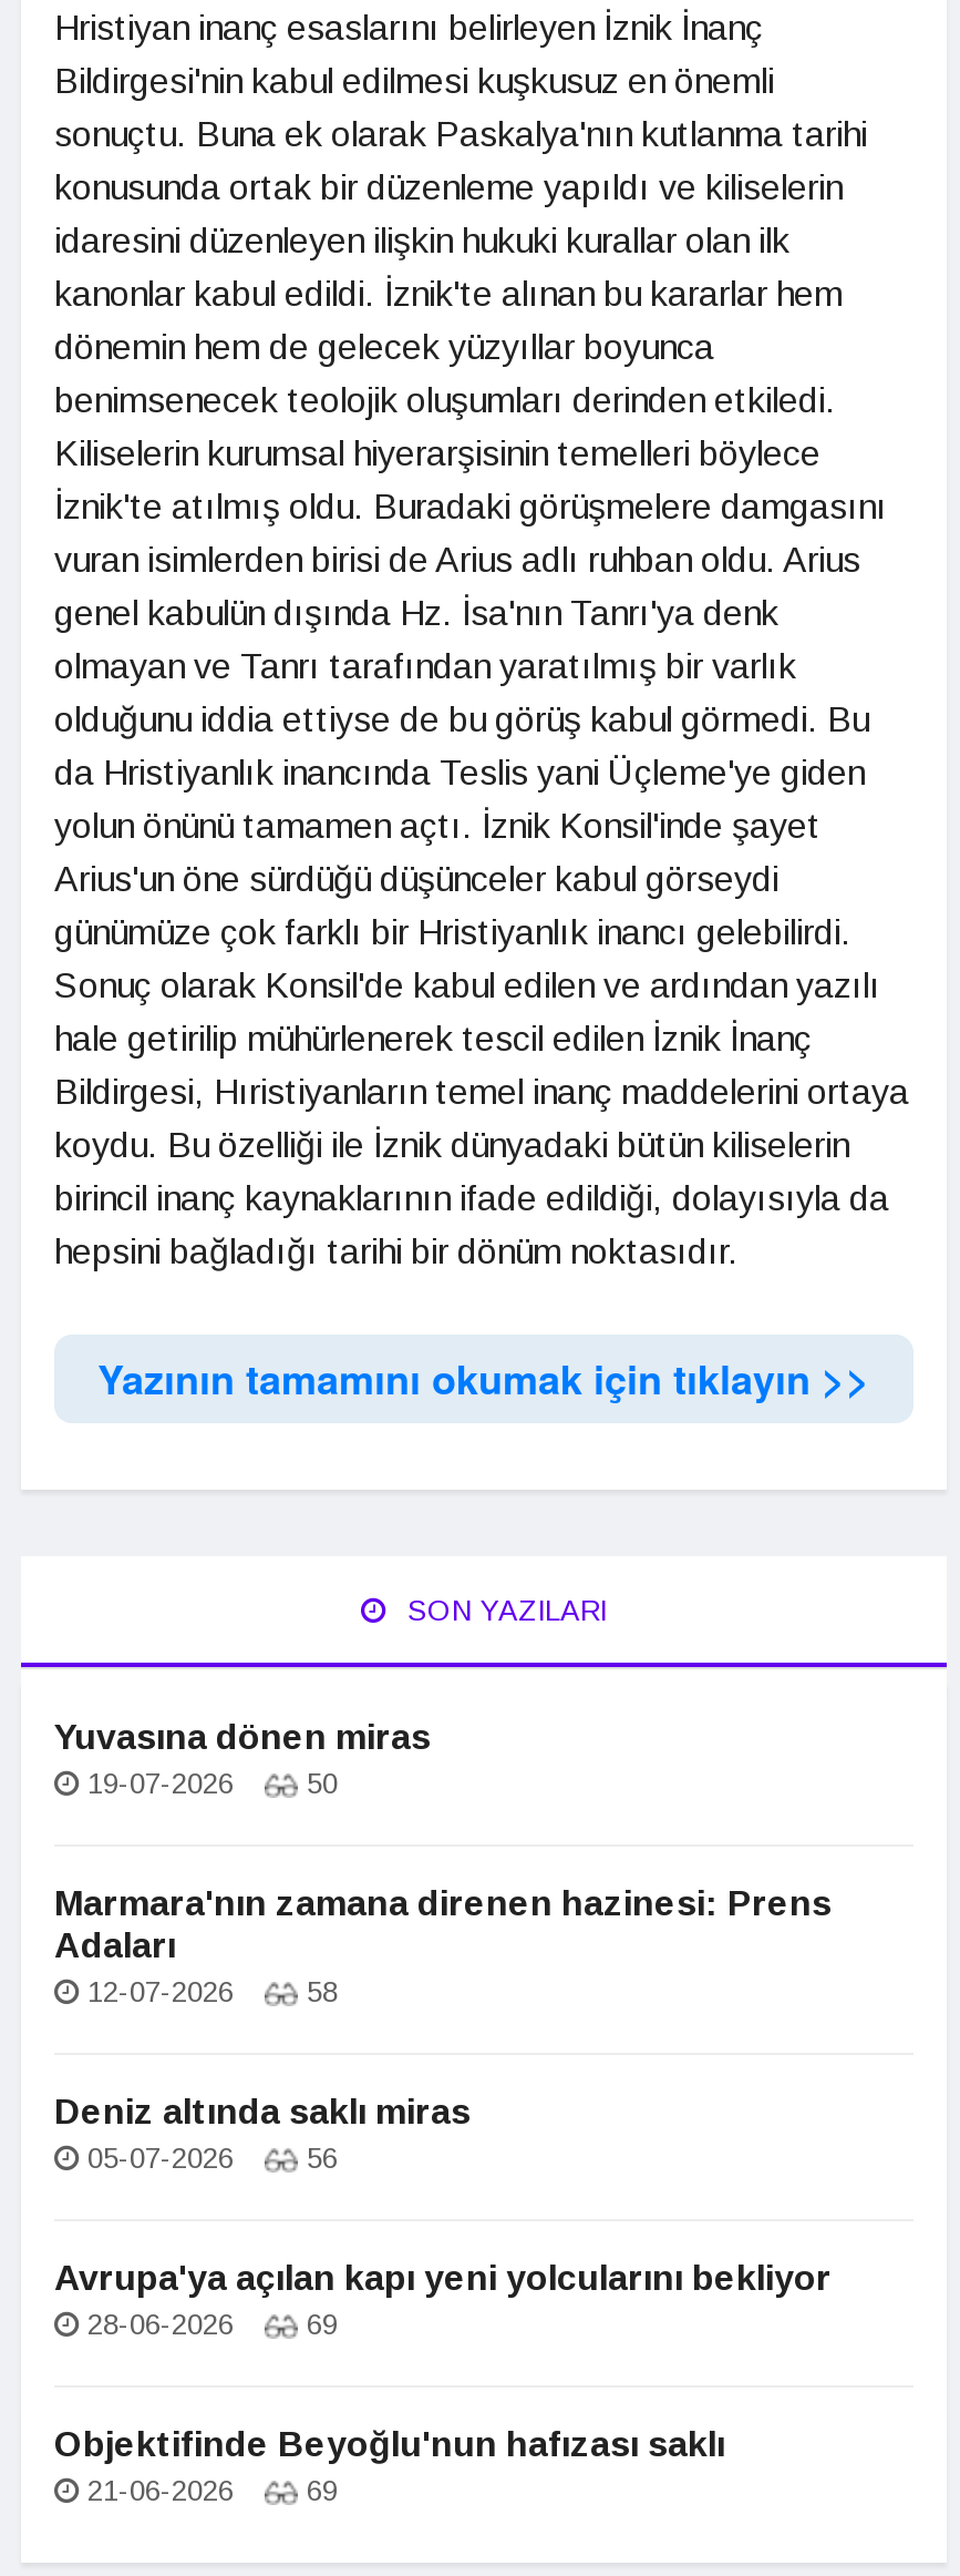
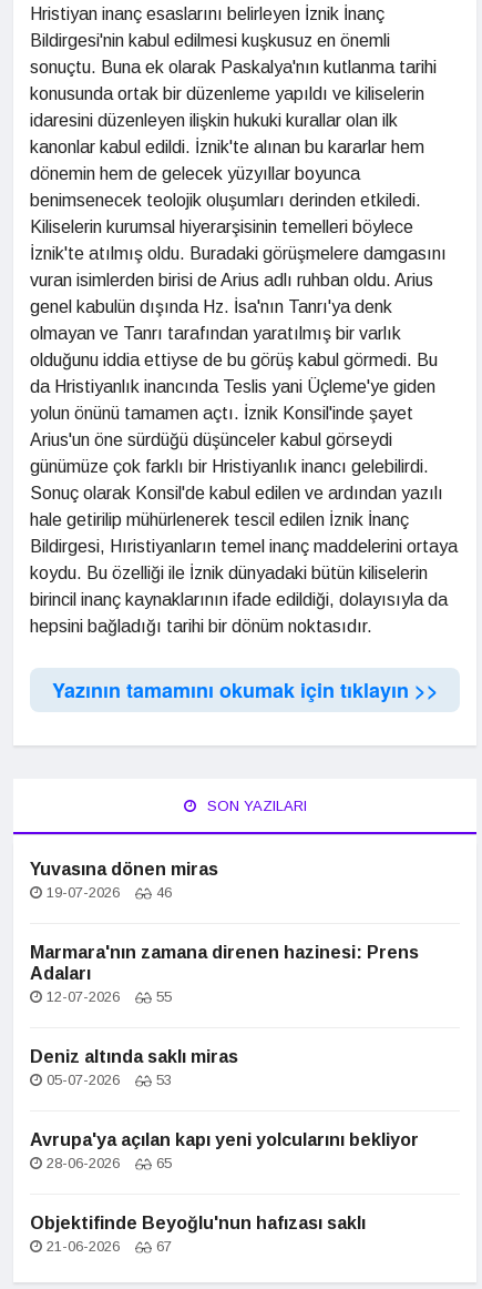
- 19-07-2026 50
+ 19-07-2026 46

- 12-07-2026 58
+ 12-07-2026 55

- 05-07-2026 56
+ 05-07-2026 53

- 28-06-2026 69
+ 28-06-2026 65

- 21-06-2026 69
+ 21-06-2026 67
